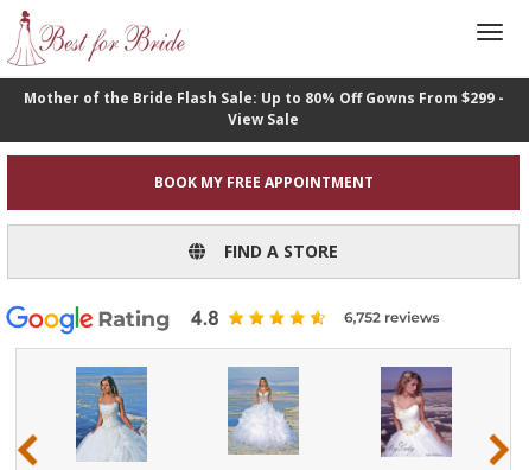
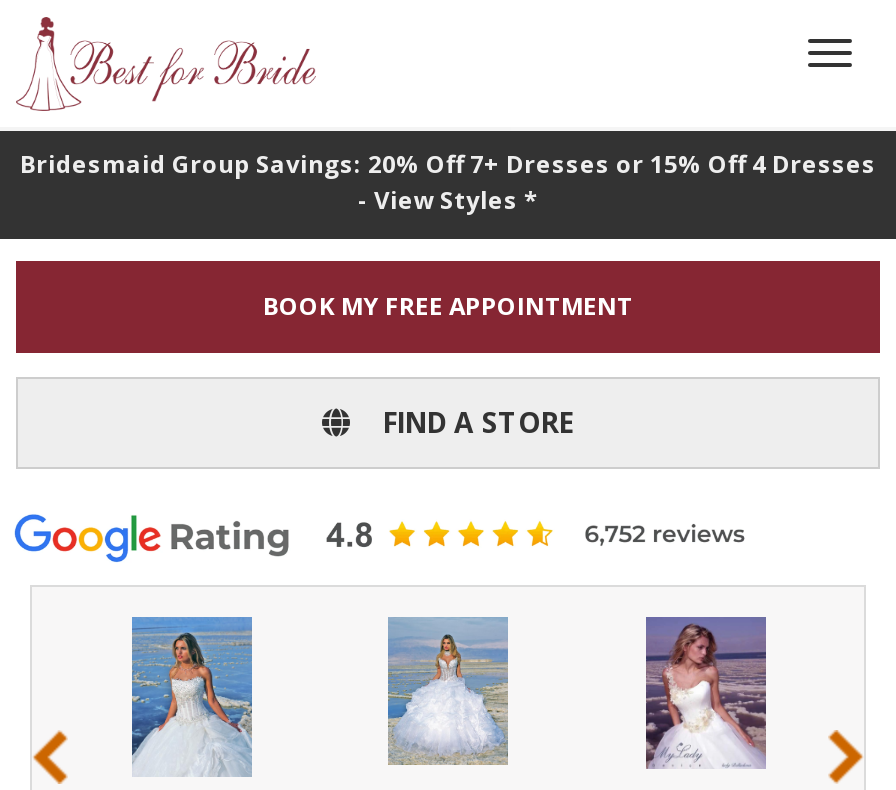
- Mother of the Bride Flash Sale: Up to 80% Off Gowns From $299 -
- View Sale
+ Bridesmaid Group Savings: 20% Off 7+ Dresses or 15% Off 4 Dresses
+ - View Styles *
